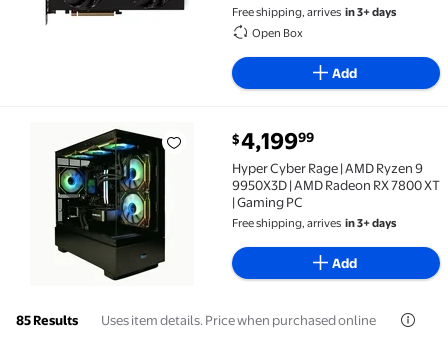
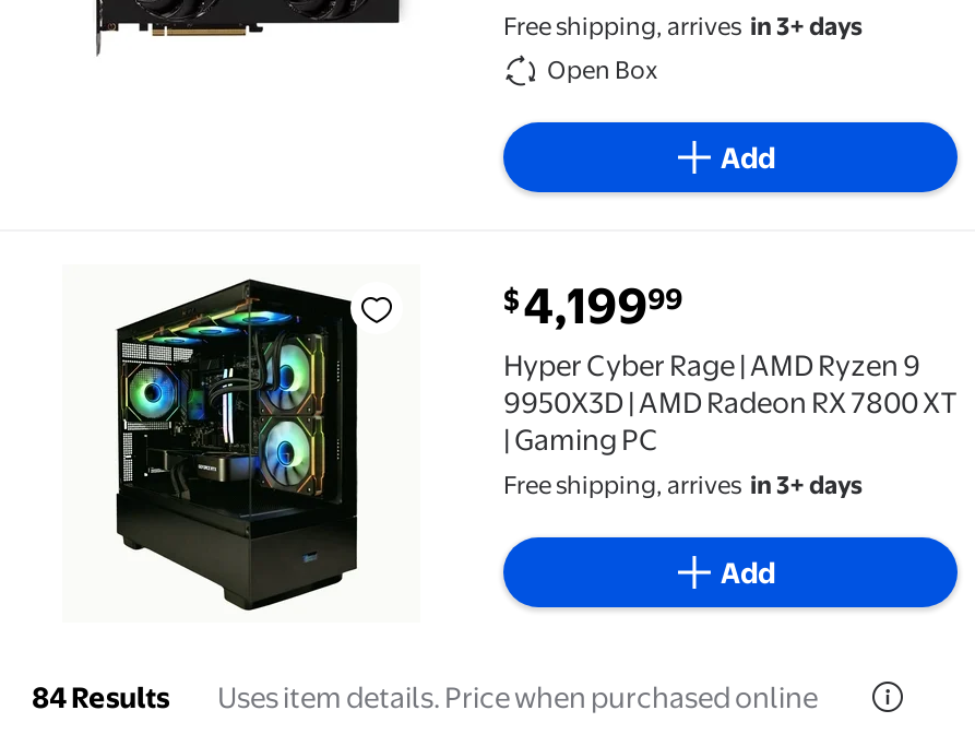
- 85 Results Uses item details. Price when purchased online
+ 84 Results Uses item details. Price when purchased online
